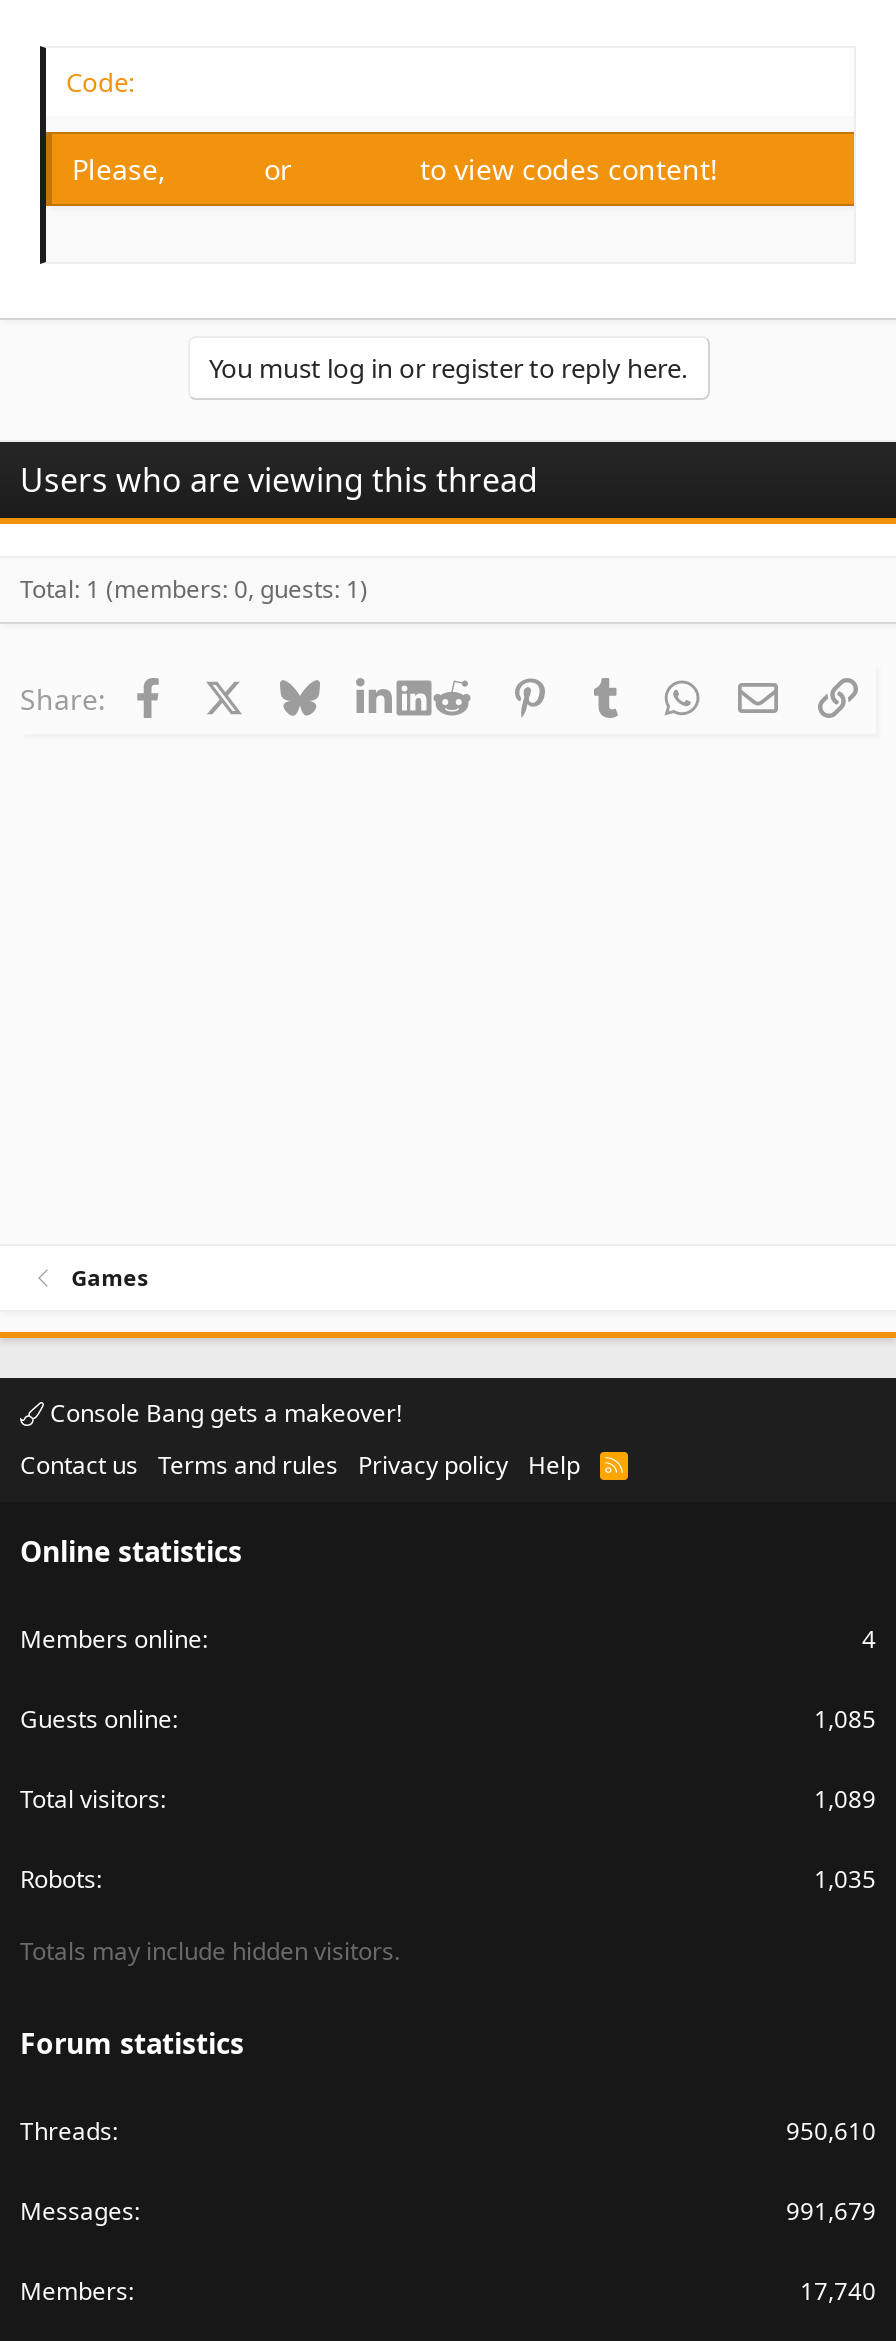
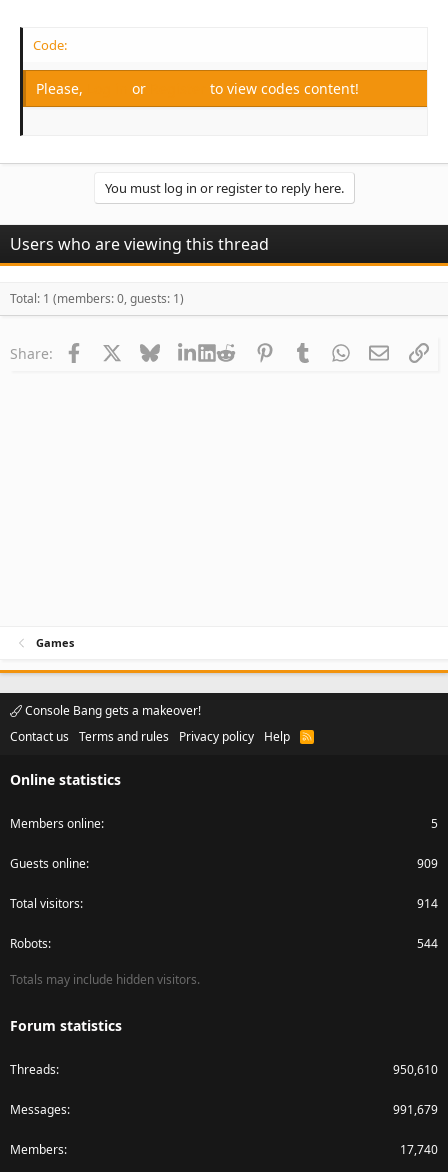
- 4
+ 5

- 1,085
+ 909

- 1,089
+ 914

- 1,035
+ 544
